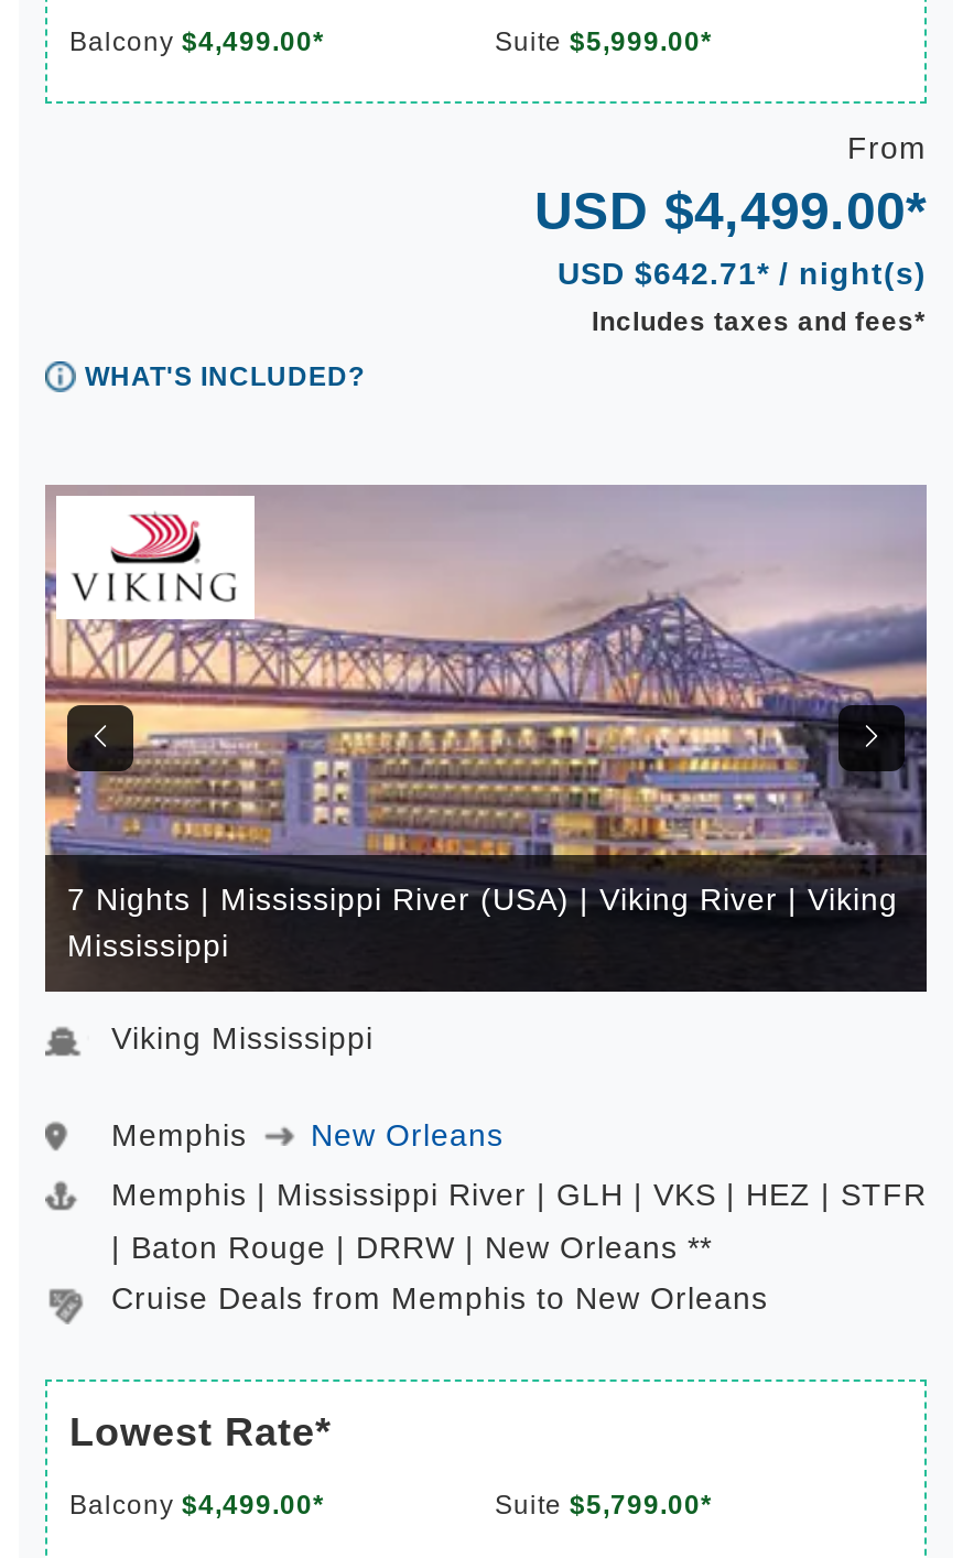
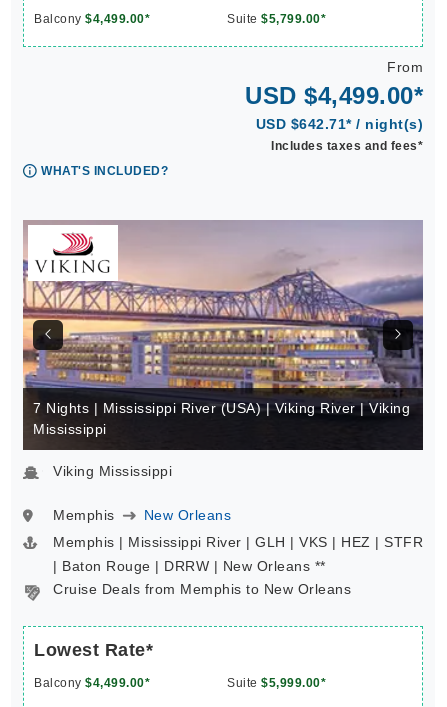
- Suite $5,999.00*
+ Suite $5,799.00*

- Suite $5,799.00*
+ Suite $5,999.00*
